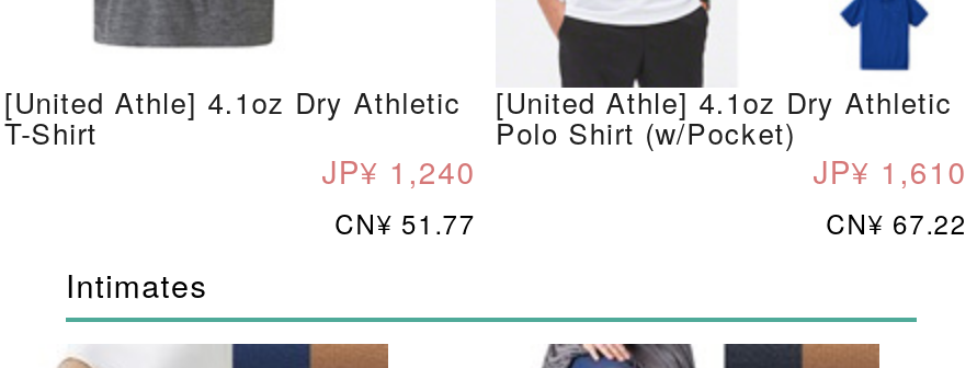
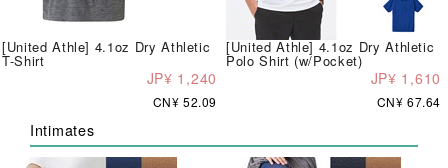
- CN¥ 51.77
+ CN¥ 52.09

- CN¥ 67.22
+ CN¥ 67.64
